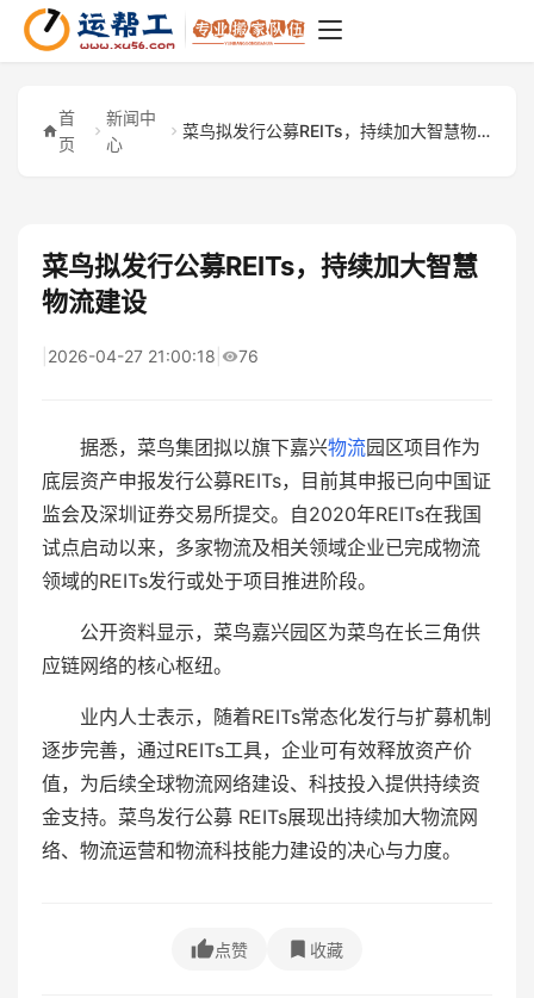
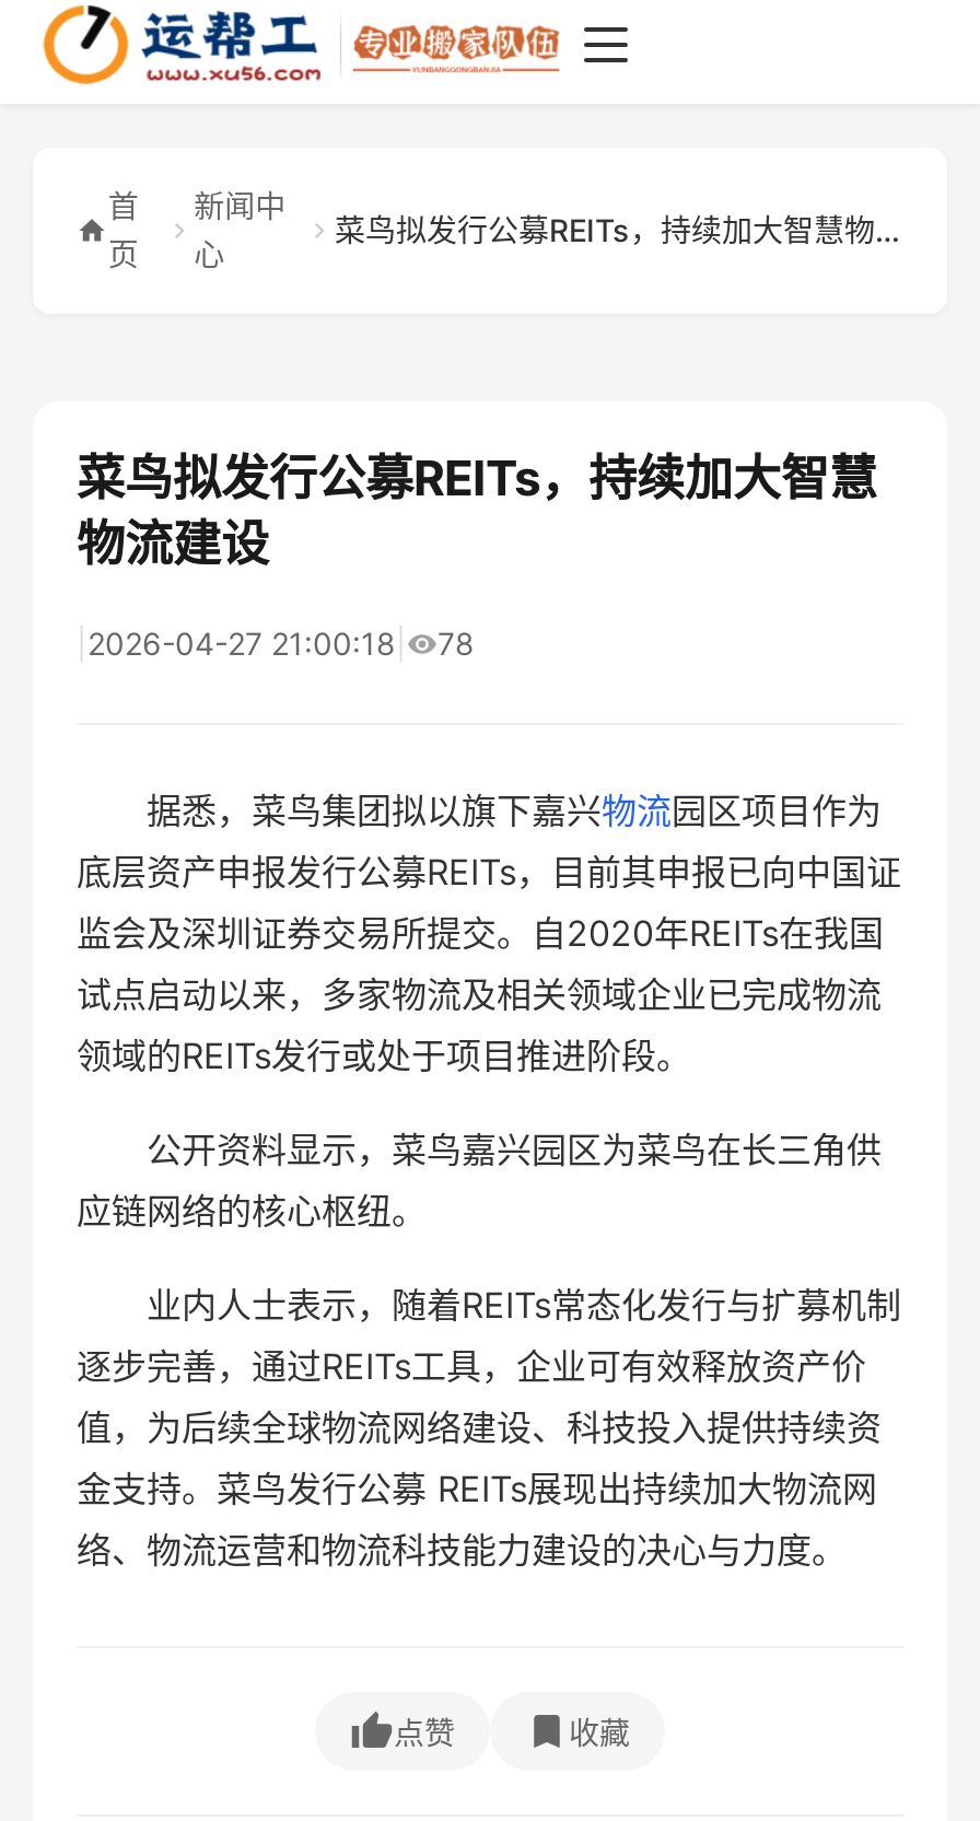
- 76
+ 78
